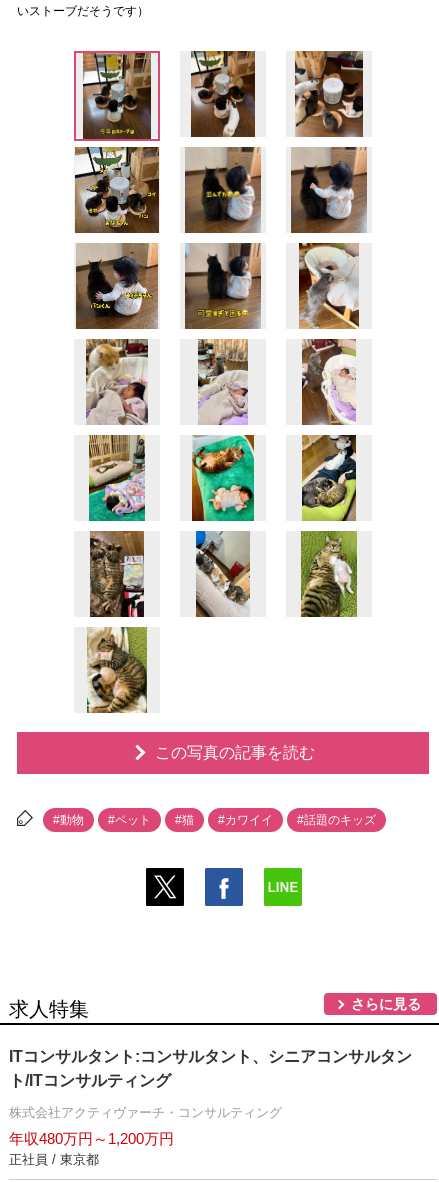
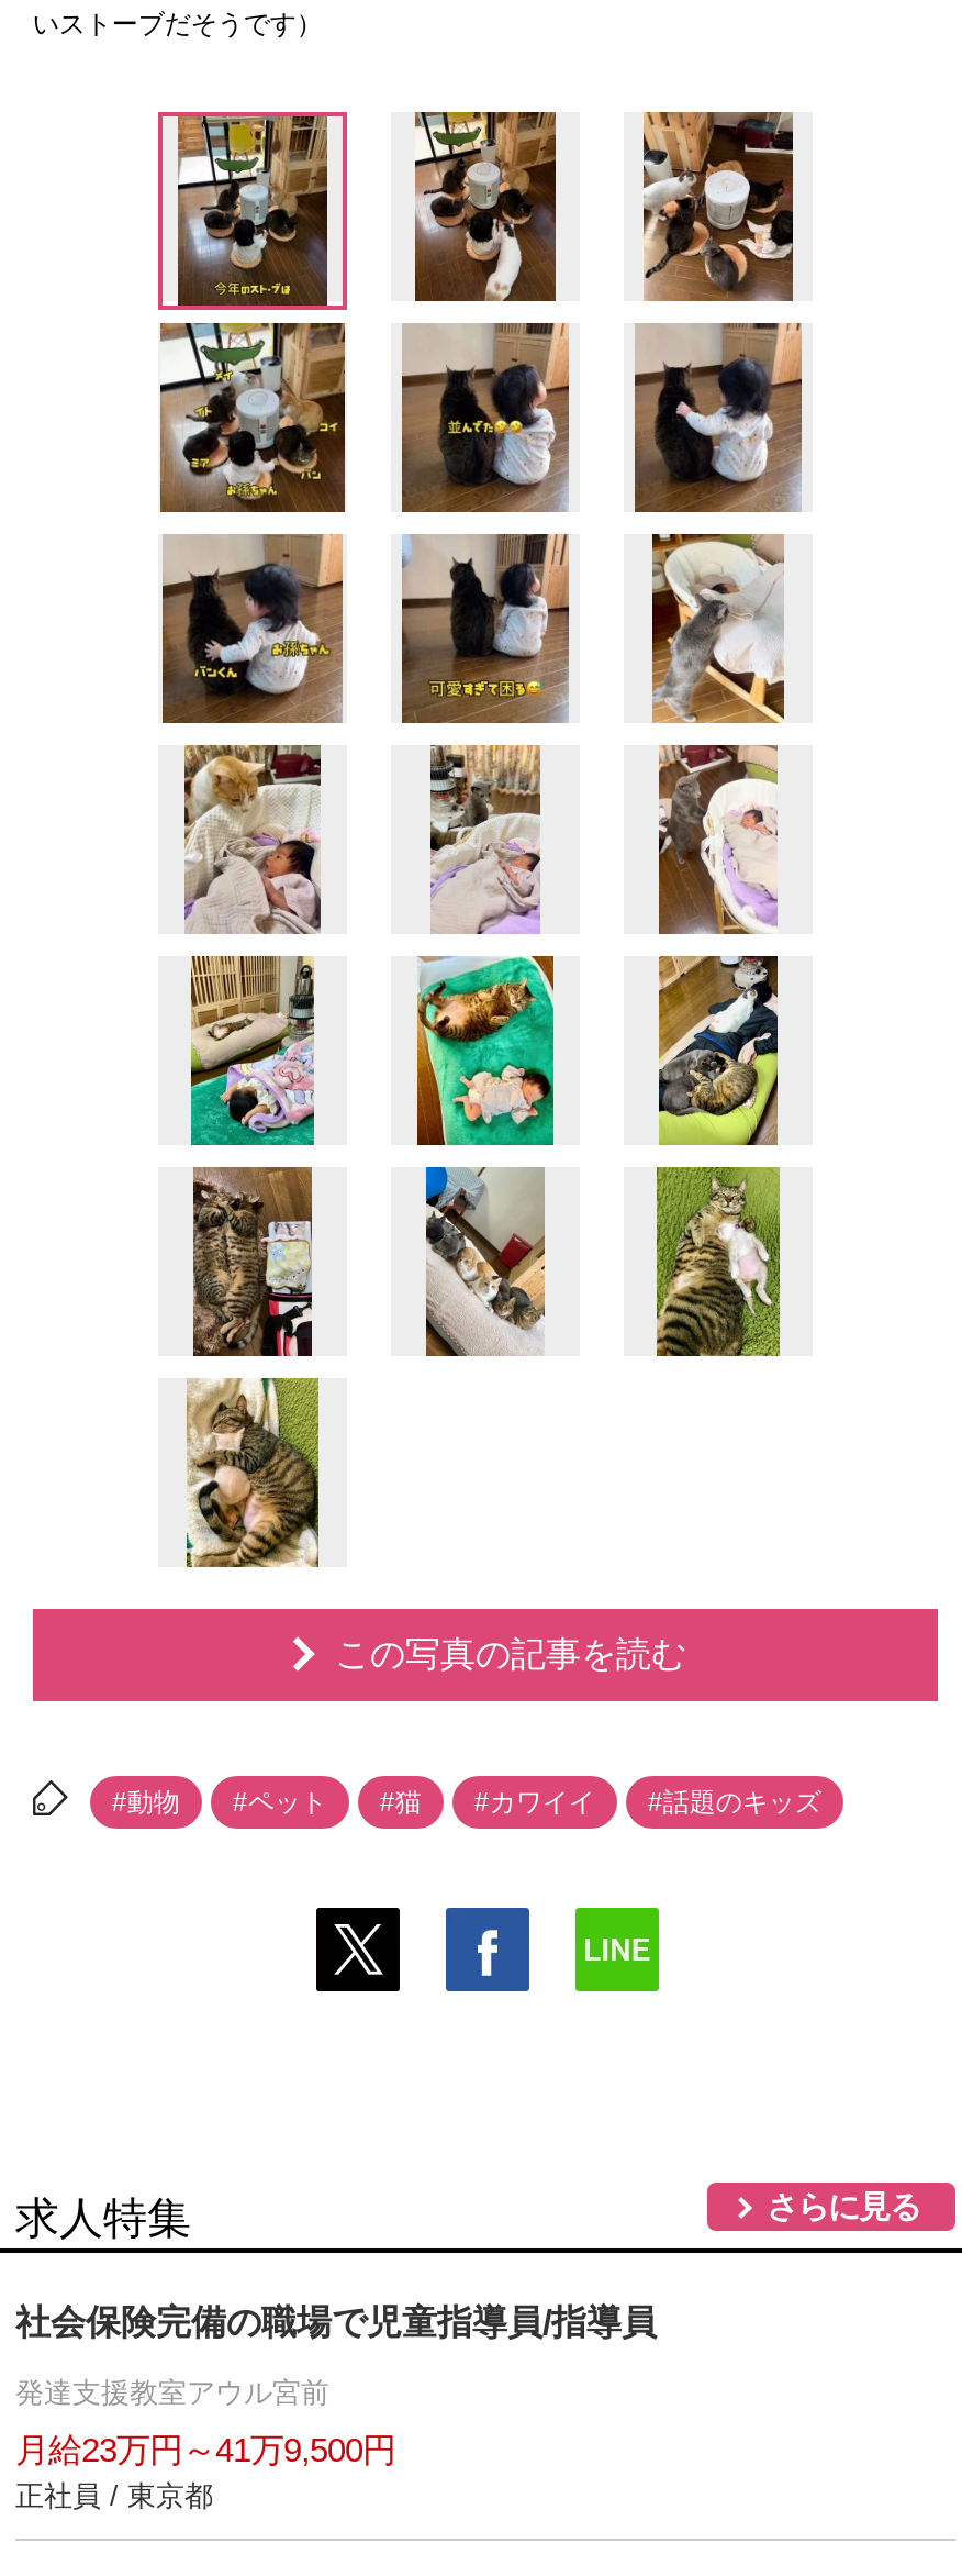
- ITコンサルタント:コンサルタント、シニアコンサルタン
- ト/ITコンサルティング
+ 社会保険完備の職場で児童指導員/指導員

- 株式会社アクティヴァーチ・コンサルティング
+ 発達支援教室アウル宮前

- 年収480万円～1,200万円
+ 月給23万円～41万9,500円
